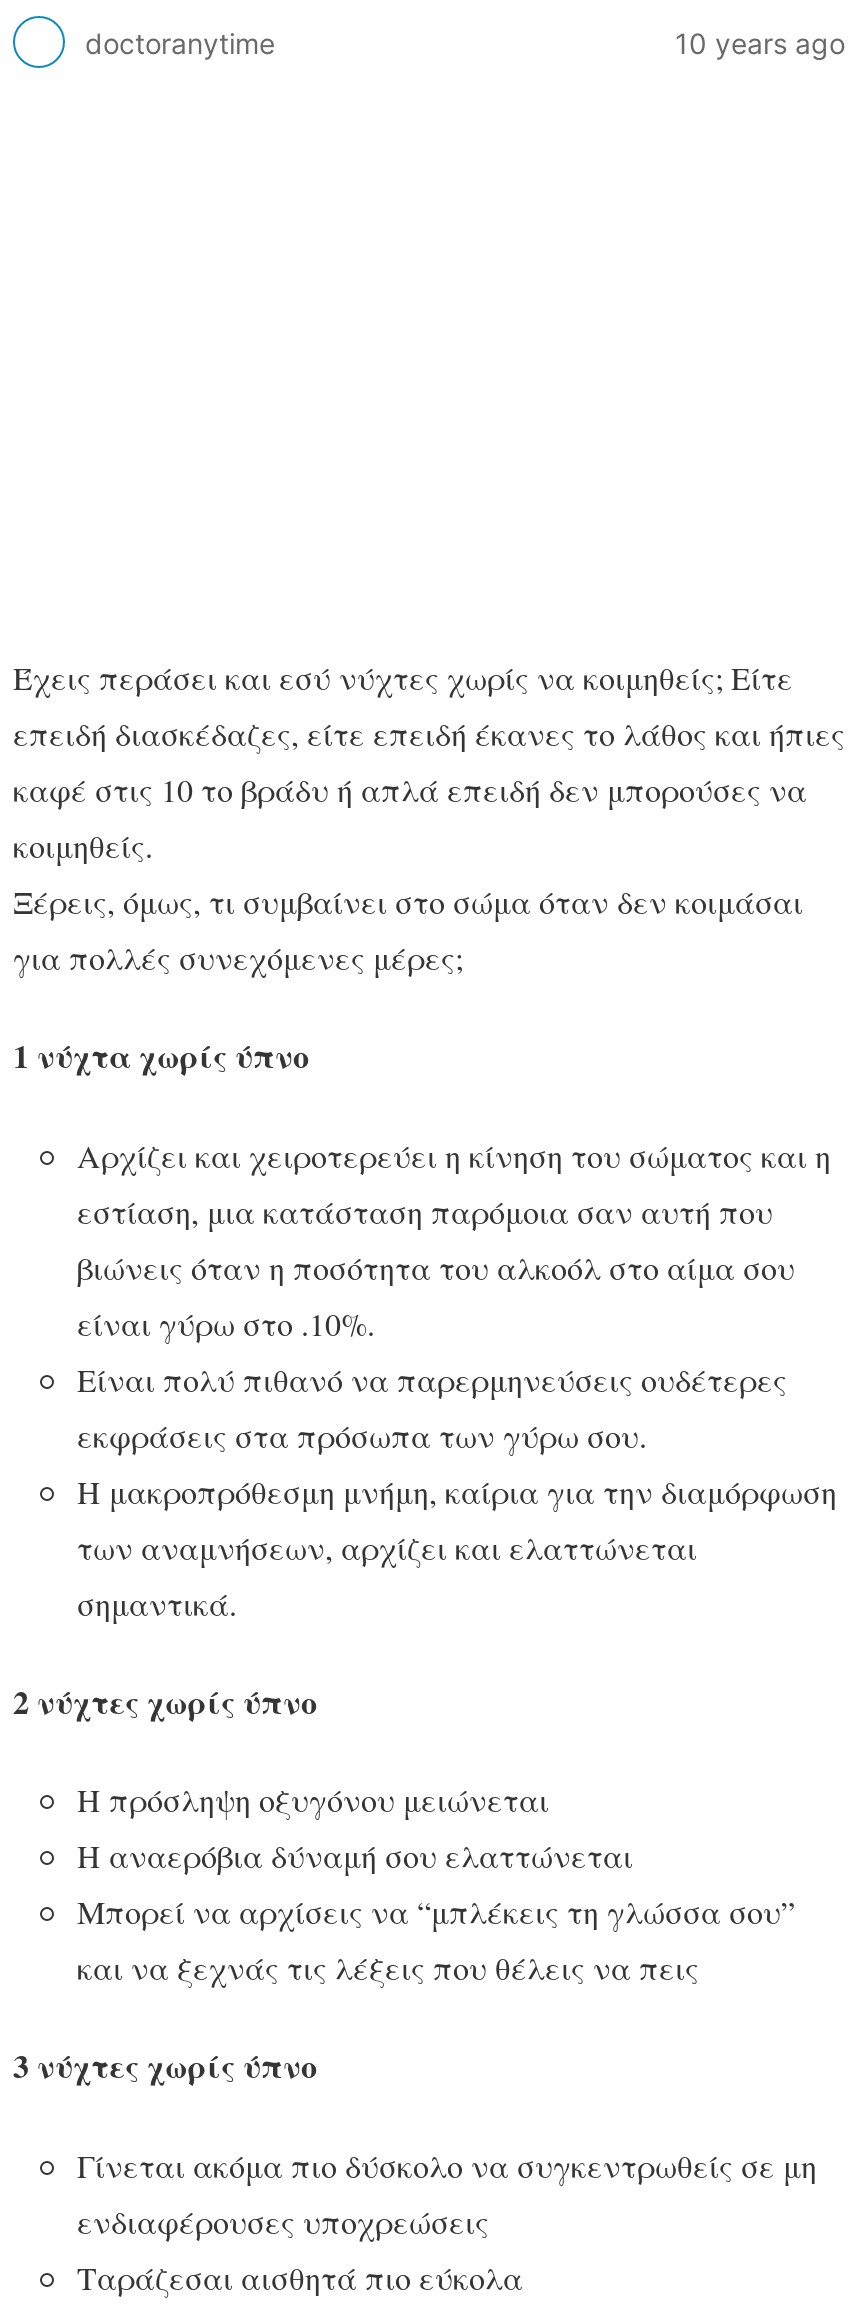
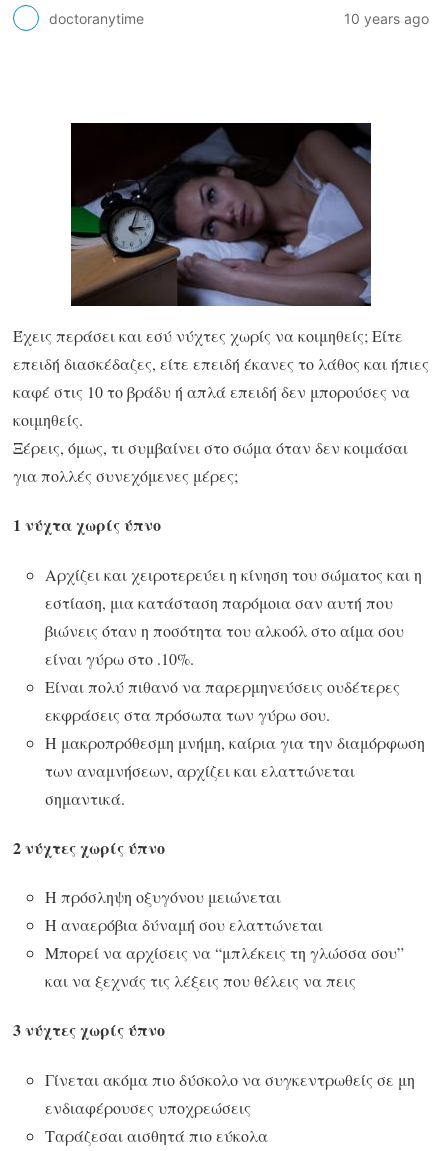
+ [image]
